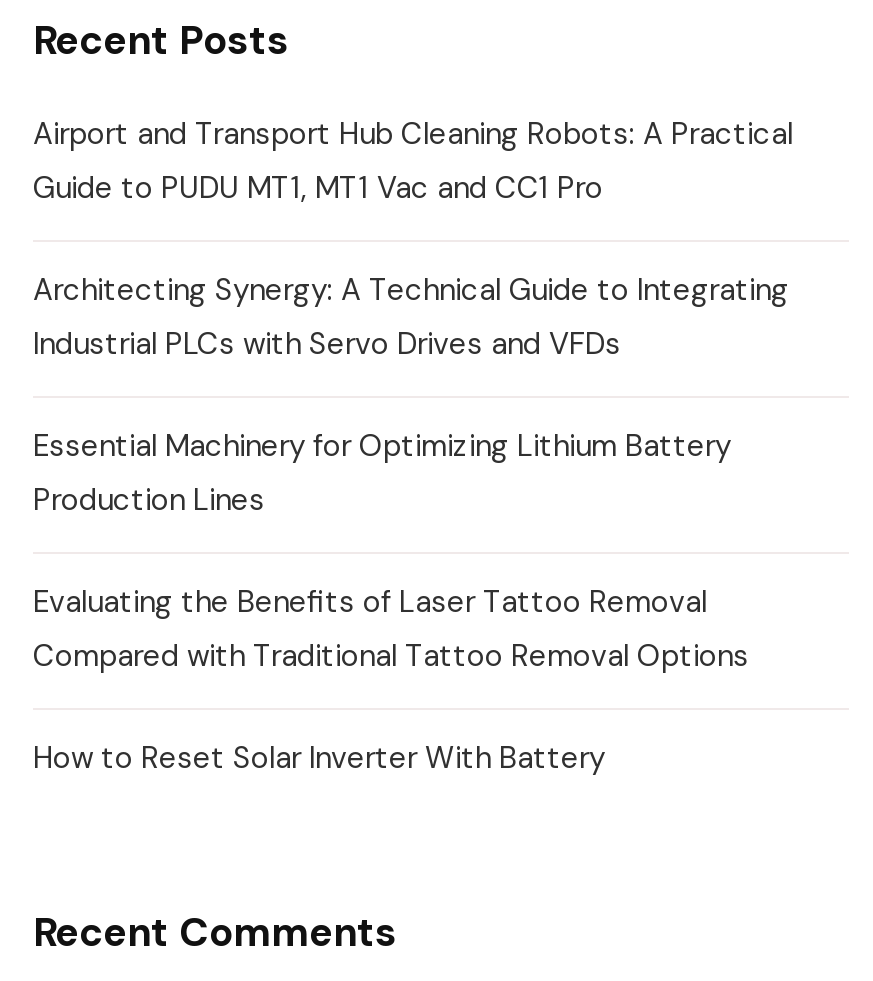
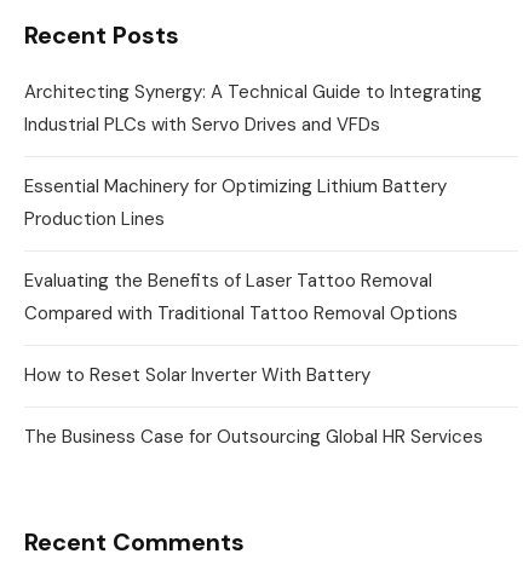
- Airport and Transport Hub Cleaning Robots: A Practical
- Guide to PUDU MT1, MT1 Vac and CC1 Pro

moved up: Architecting Synergy: A Technical Guide to Integrating | Industrial PLCs with Servo Drives and VFDs | Essential Machinery for Optimizing Lithium Battery | Production Lines | Evaluating the Benefits of Laser Tattoo Removal | Compared with Traditional Tattoo Removal Options | How to Reset Solar Inverter With Battery

+ The Business Case for Outsourcing Global HR Services
